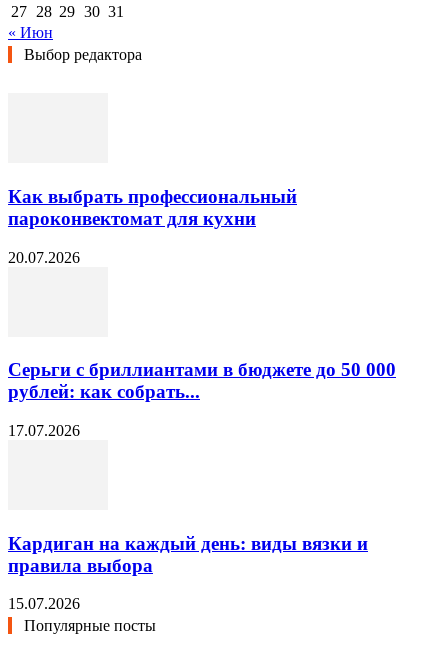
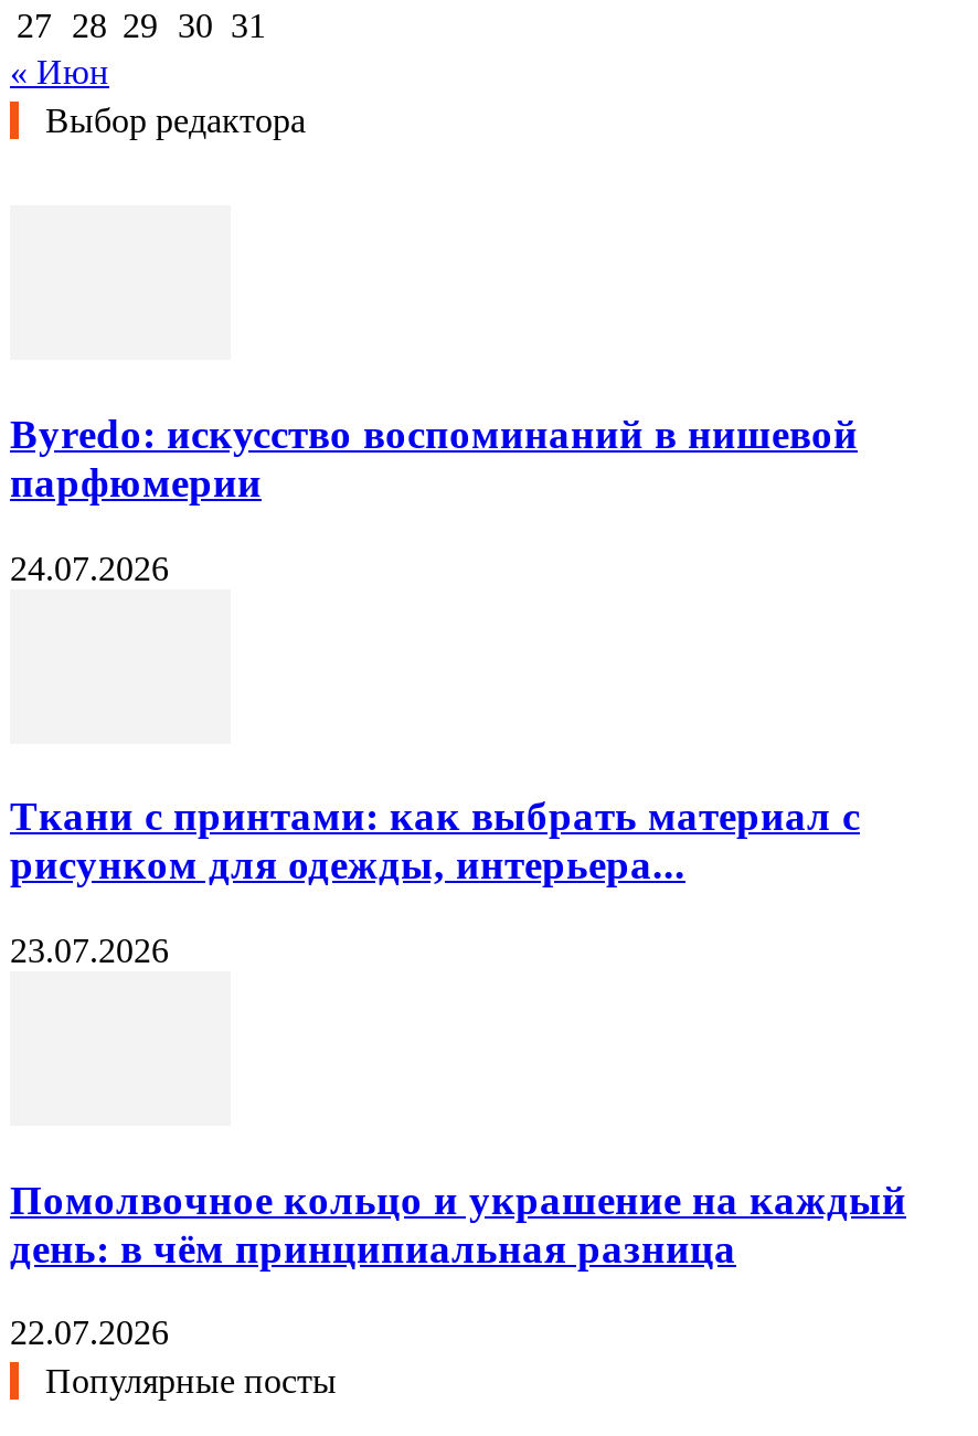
- Как выбрать профессиональный
- пароконвектомат для кухни
+ Byredo: искусство воспоминаний в нишевой
+ парфюмерии

- 20.07.2026
+ 24.07.2026

- Серьги с бриллиантами в бюджете до 50 000
- рублей: как собрать...
+ Ткани с принтами: как выбрать материал с
+ рисунком для одежды, интерьера...

- 17.07.2026
+ 23.07.2026

- Кардиган на каждый день: виды вязки и
- правила выбора
+ Помолвочное кольцо и украшение на каждый
+ день: в чём принципиальная разница

- 15.07.2026
+ 22.07.2026
